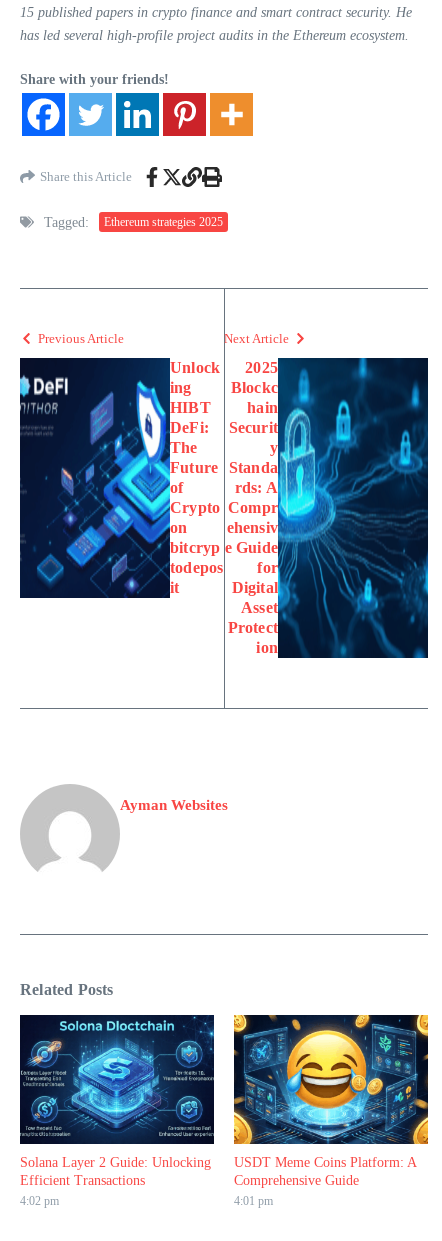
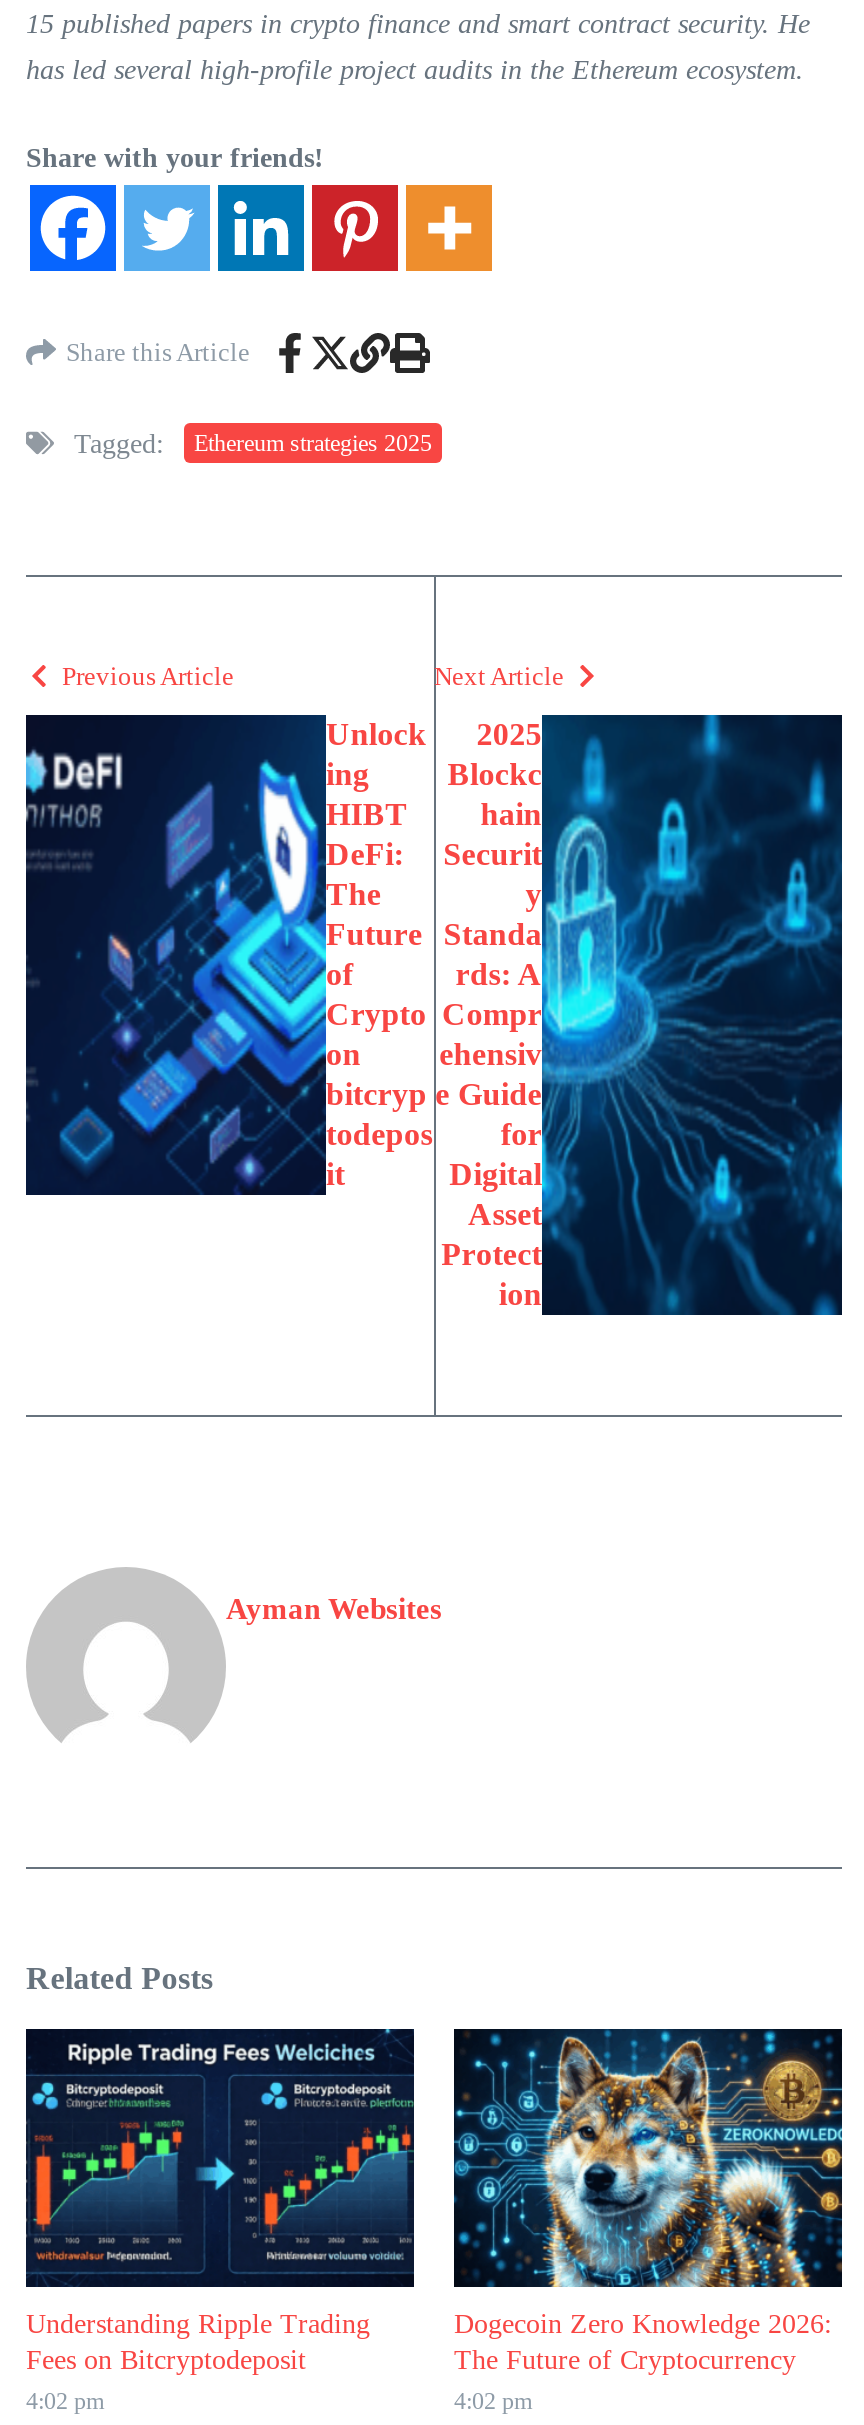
- [image]
- Solana Layer 2 Guide: Unlocking
- Efficient Transactions
+ [image]
+ Understanding Ripple Trading
+ Fees on Bitcryptodeposit

- [image]
- USDT Meme Coins Platform: A
- Comprehensive Guide
- 4:01 pm
+ [image]
+ Dogecoin Zero Knowledge 2026:
+ The Future of Cryptocurrency
+ 4:02 pm
